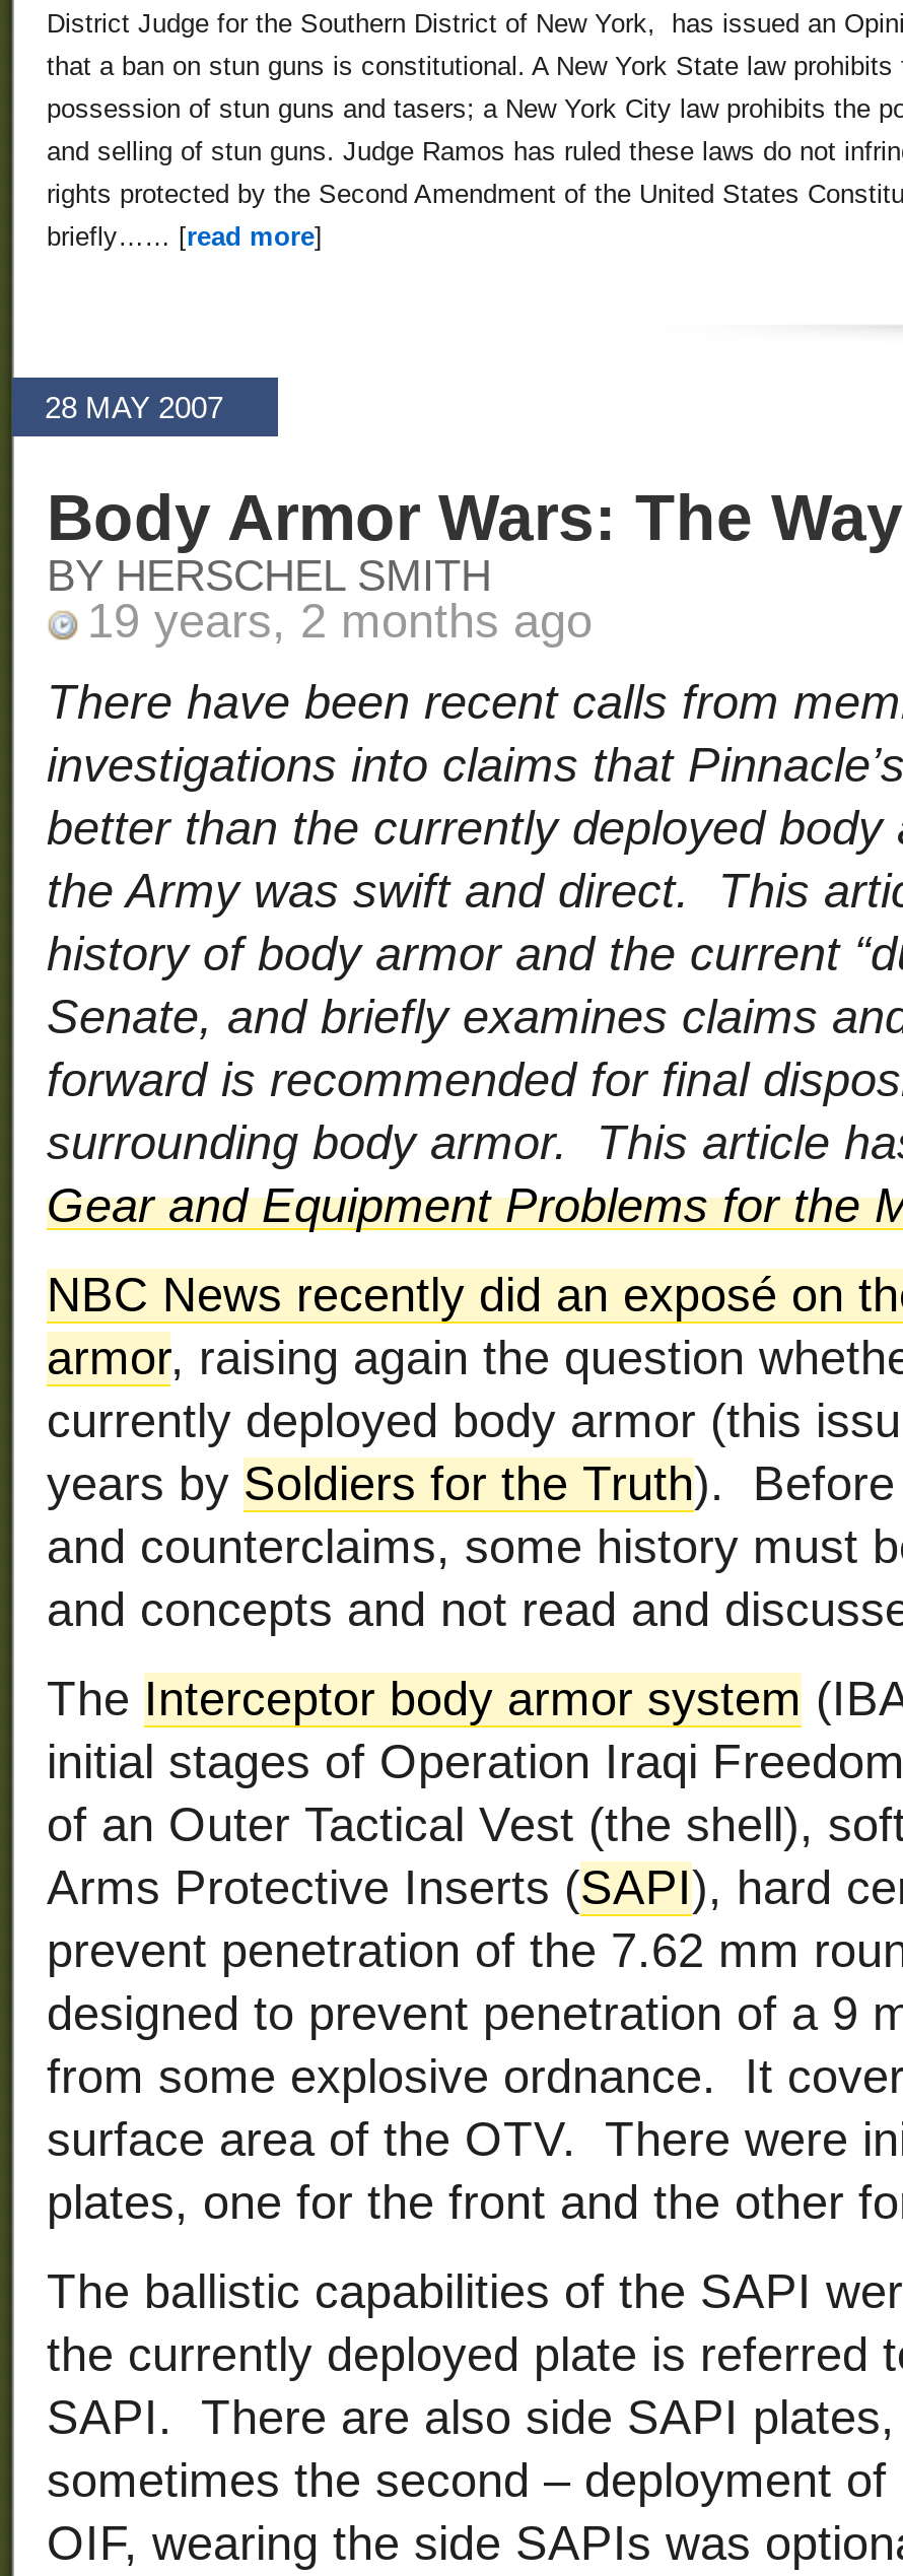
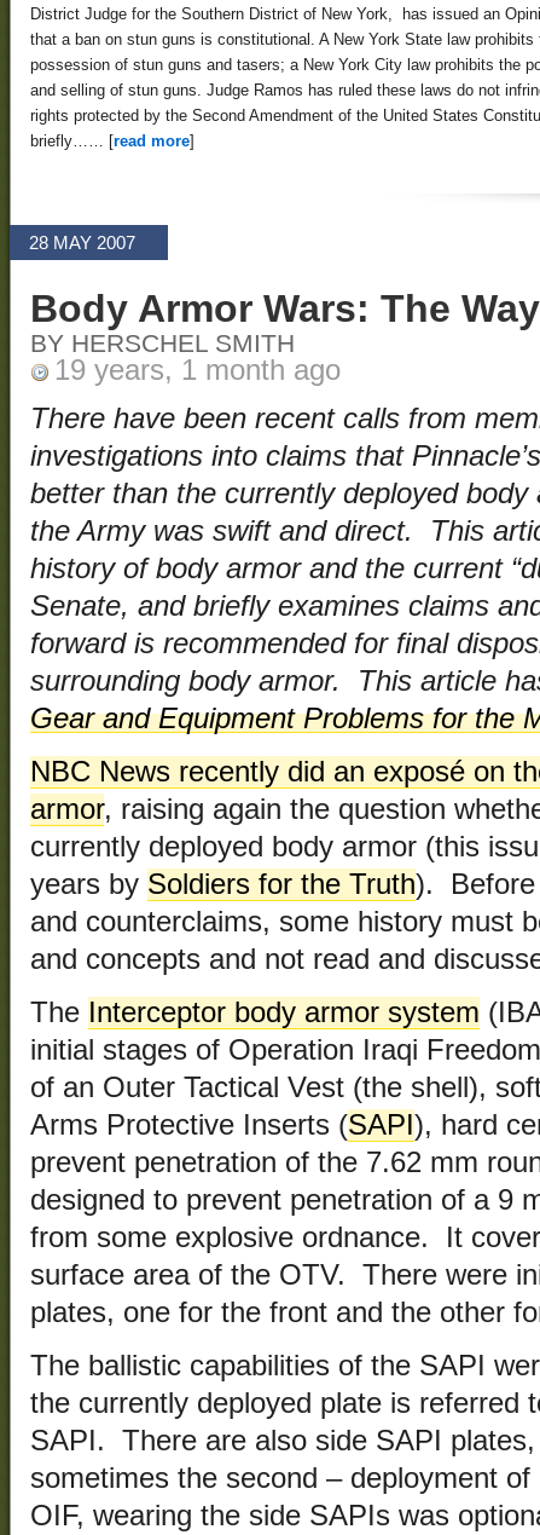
- 19 years, 2 months ago
+ 19 years, 1 month ago
